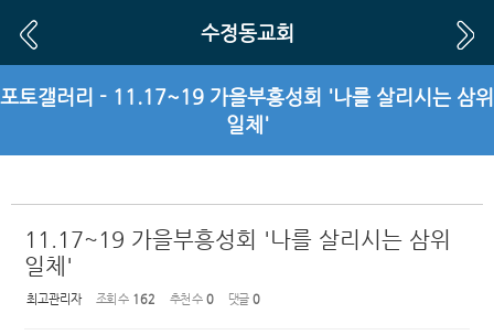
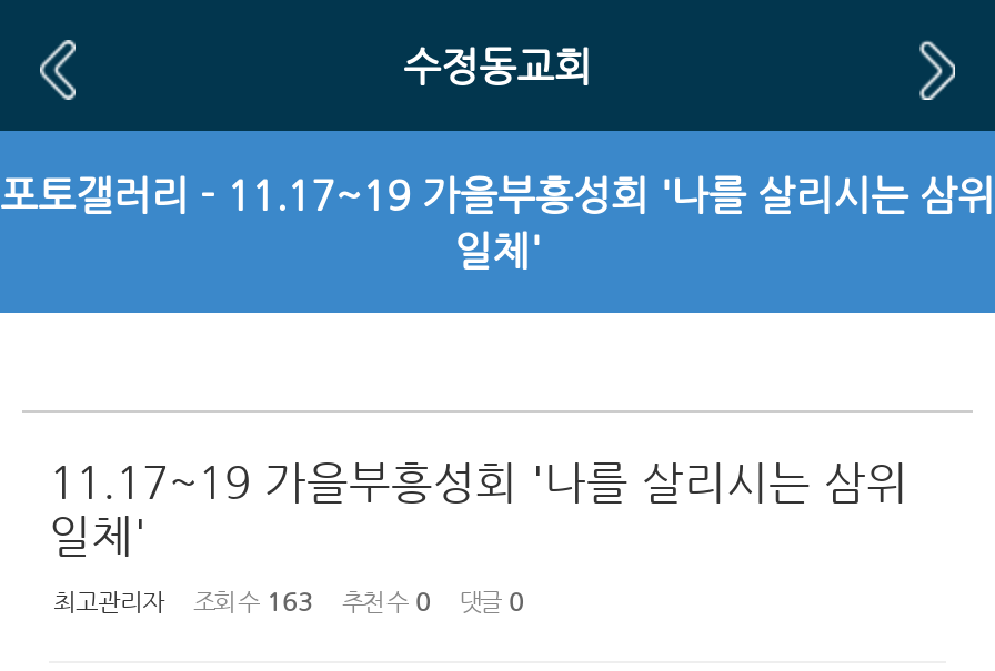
- 최고관리자 조회 수 162 추천 수 0 댓글 0
+ 최고관리자 조회 수 163 추천 수 0 댓글 0
